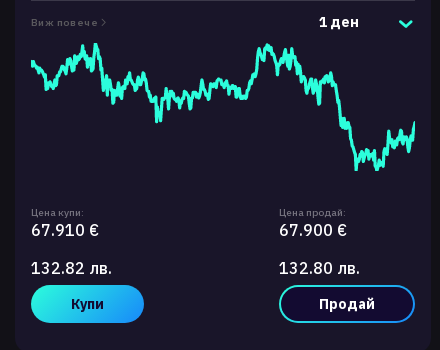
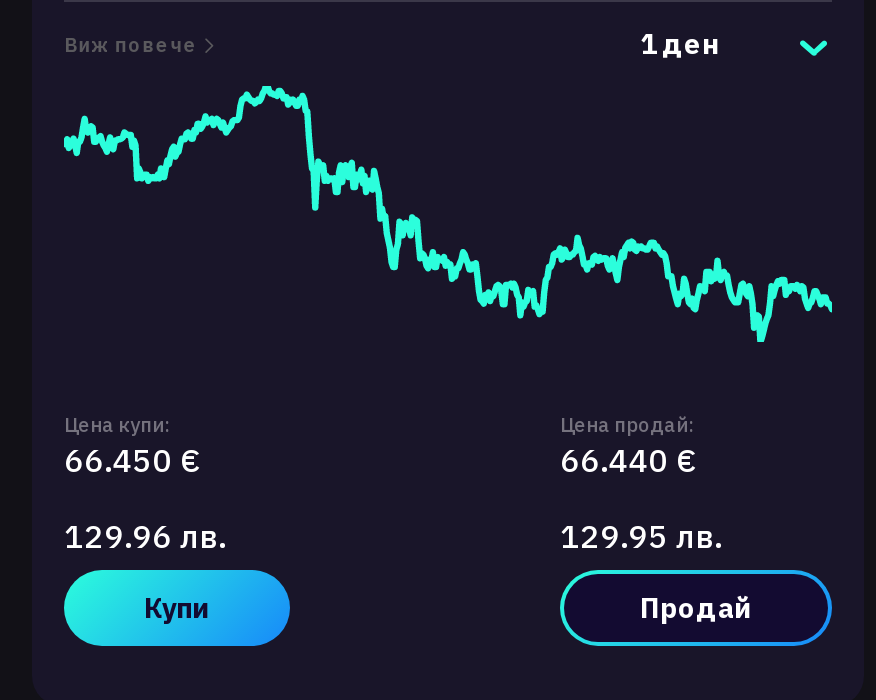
- [image]
+ [image]

- 67.910 €
+ 66.450 €

- 67.900 €
+ 66.440 €

- 132.82 лв.
+ 129.96 лв.

- 132.80 лв.
+ 129.95 лв.
